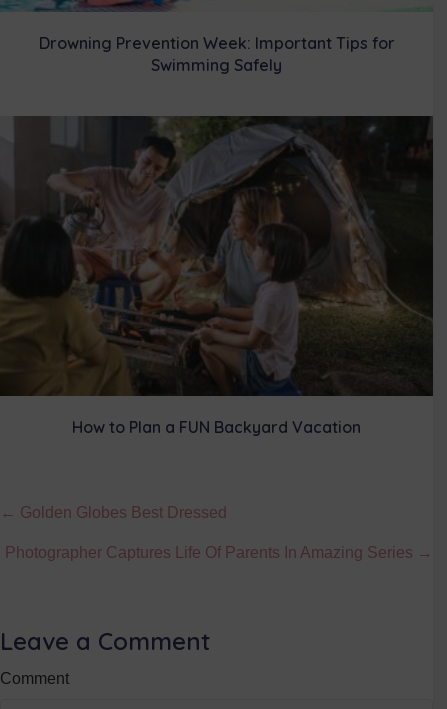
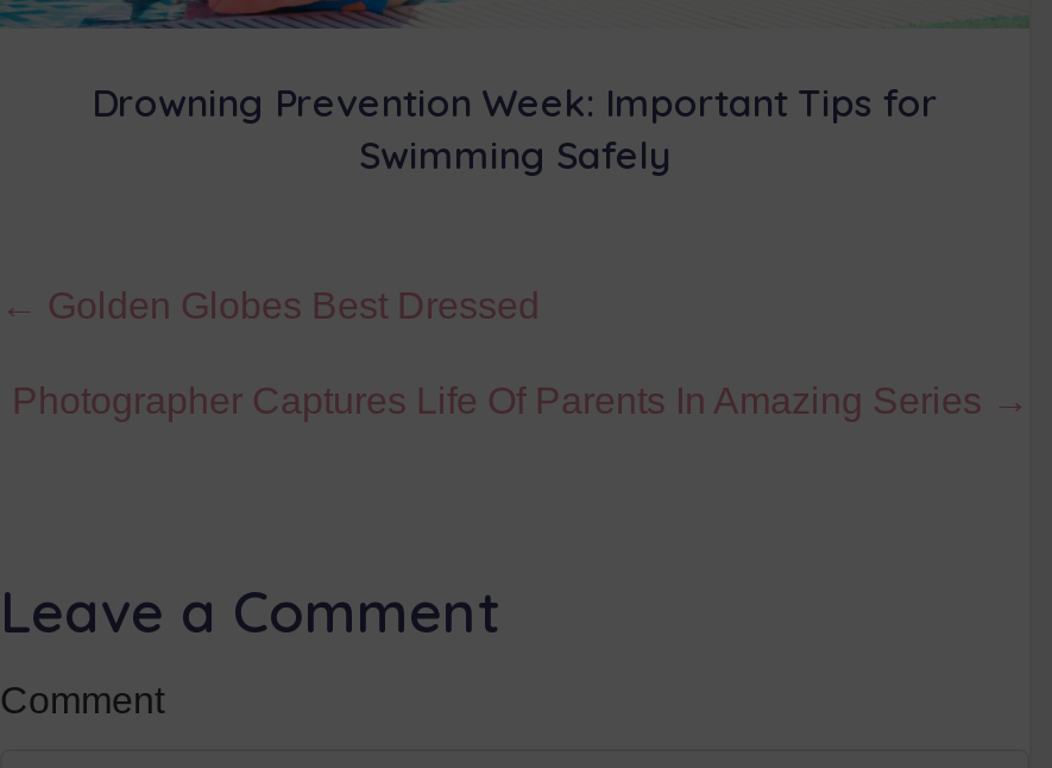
- [image]
- How to Plan a FUN Backyard Vacation
